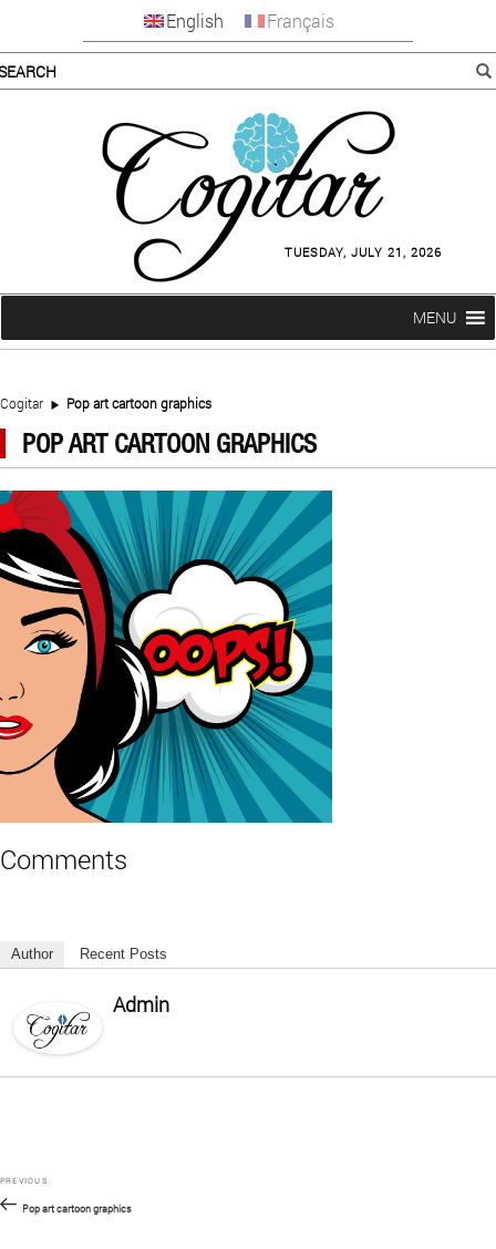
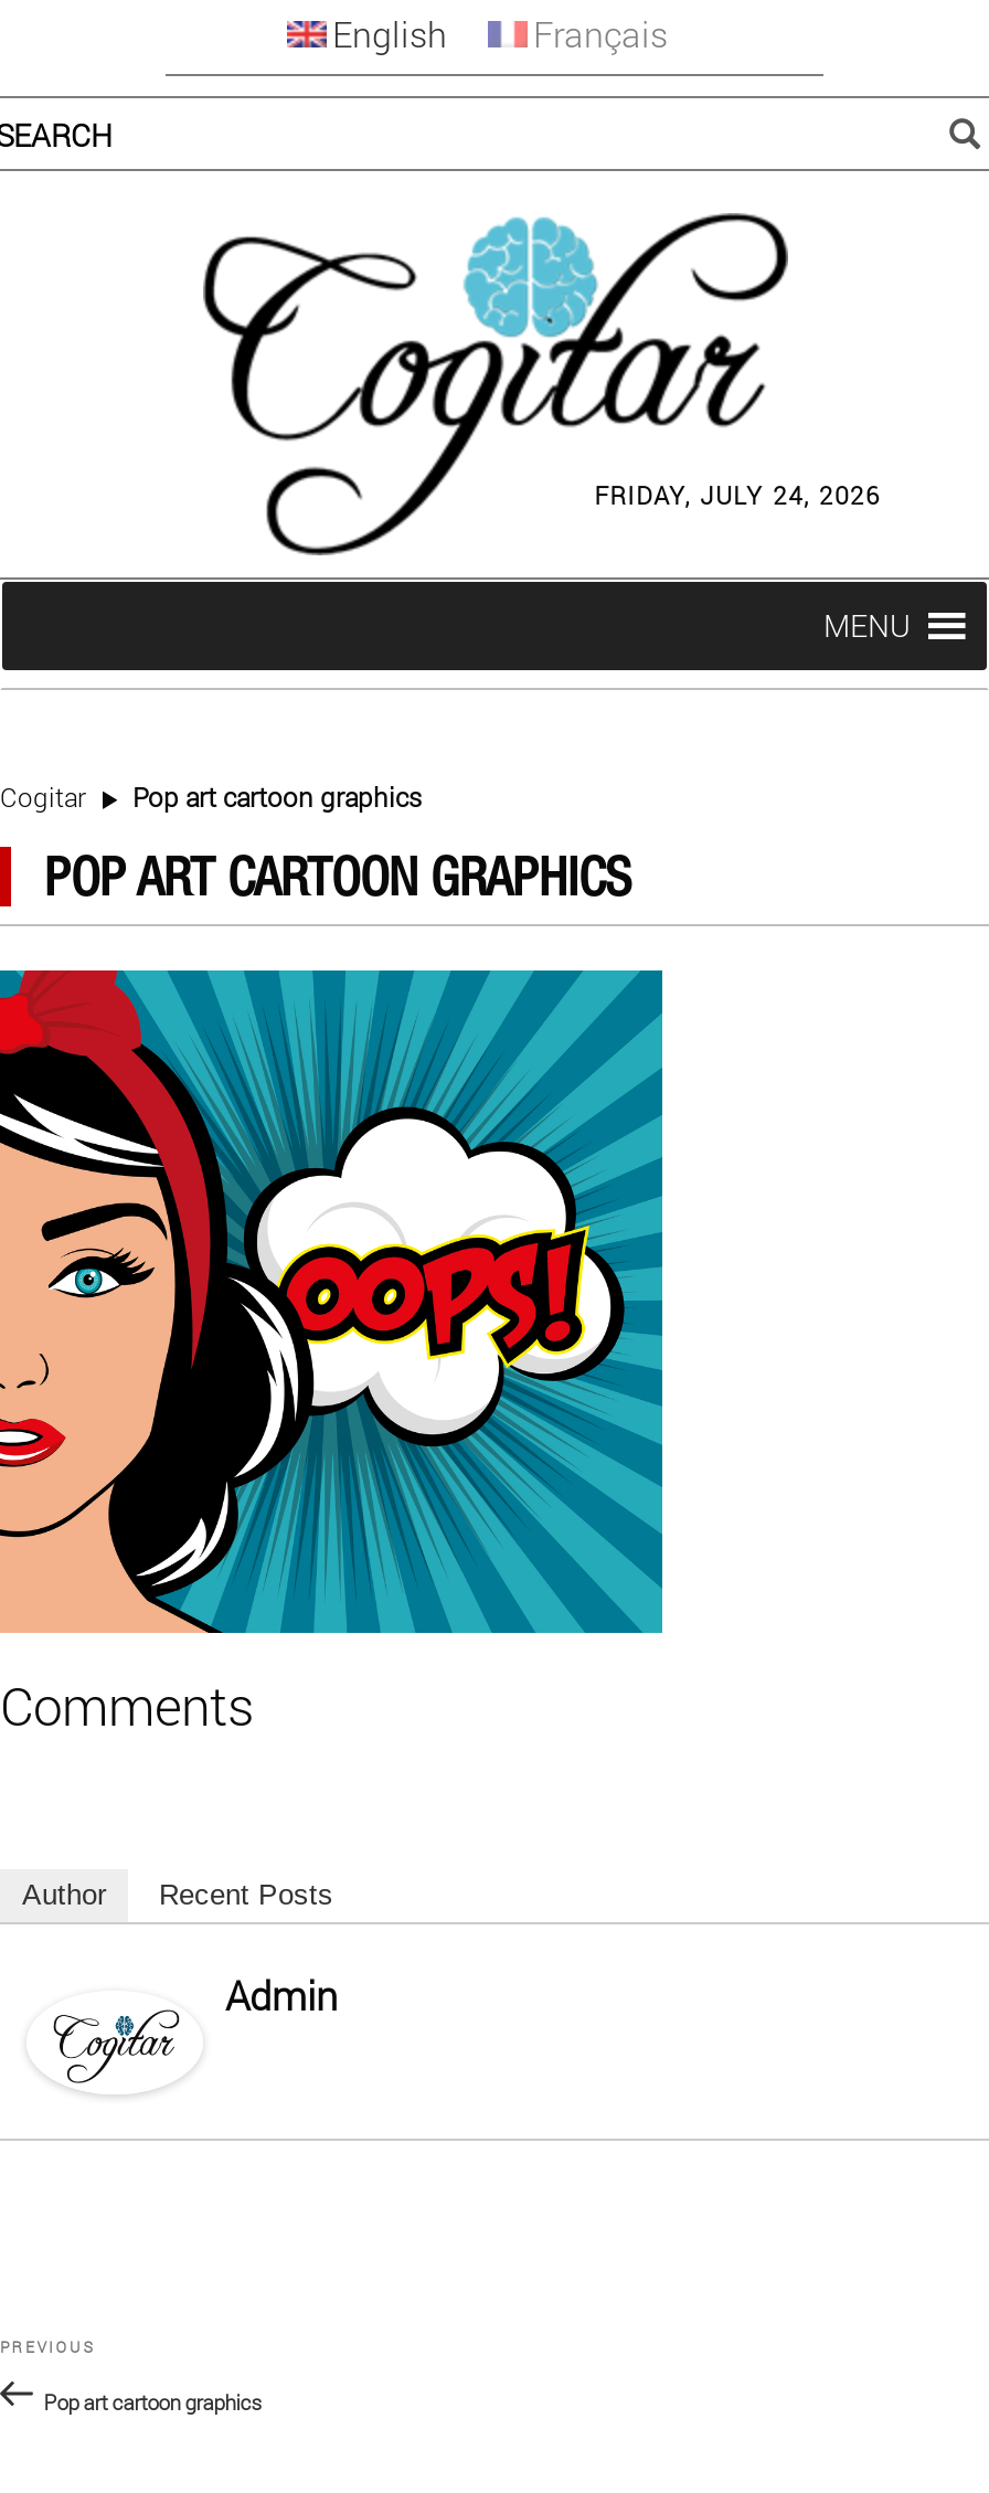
- TUESDAY, JULY 21, 2026
+ FRIDAY, JULY 24, 2026
